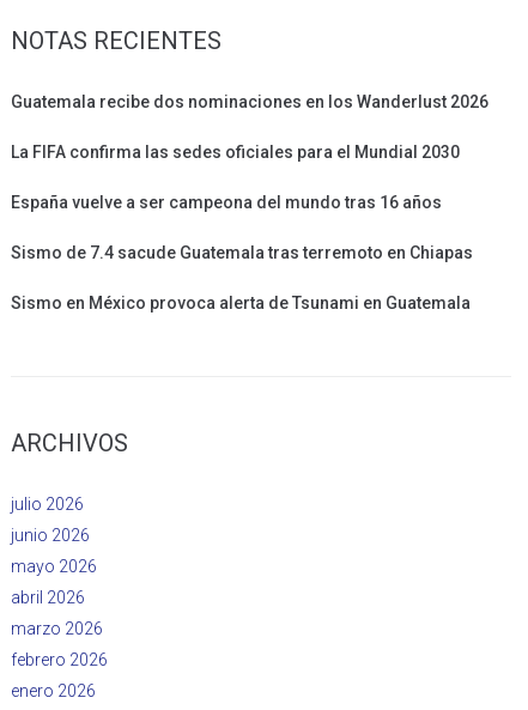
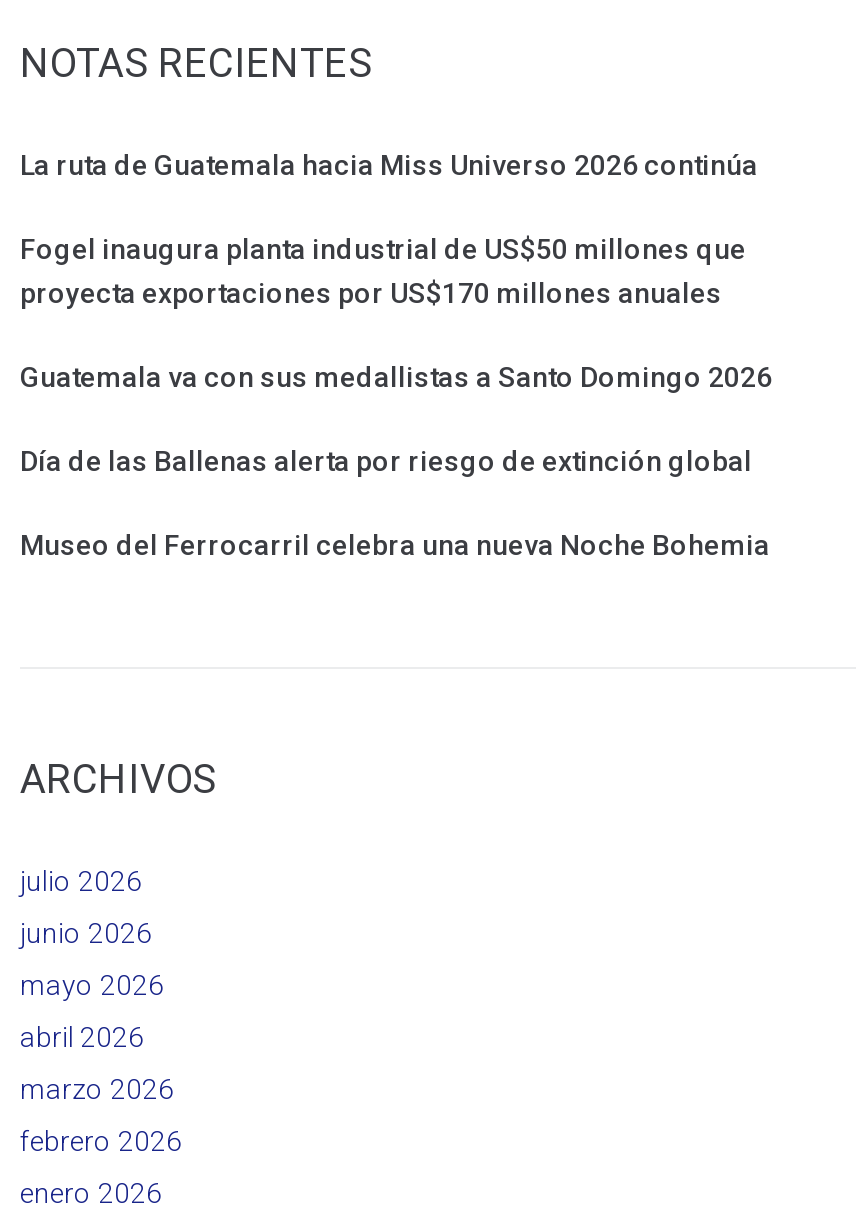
- Guatemala recibe dos nominaciones en los Wanderlust 2026
+ La ruta de Guatemala hacia Miss Universo 2026 continúa

- La FIFA confirma las sedes oficiales para el Mundial 2030
+ Fogel inaugura planta industrial de US$50 millones que
+ proyecta exportaciones por US$170 millones anuales

- España vuelve a ser campeona del mundo tras 16 años
+ Guatemala va con sus medallistas a Santo Domingo 2026

- Sismo de 7.4 sacude Guatemala tras terremoto en Chiapas
+ Día de las Ballenas alerta por riesgo de extinción global

- Sismo en México provoca alerta de Tsunami en Guatemala
+ Museo del Ferrocarril celebra una nueva Noche Bohemia
